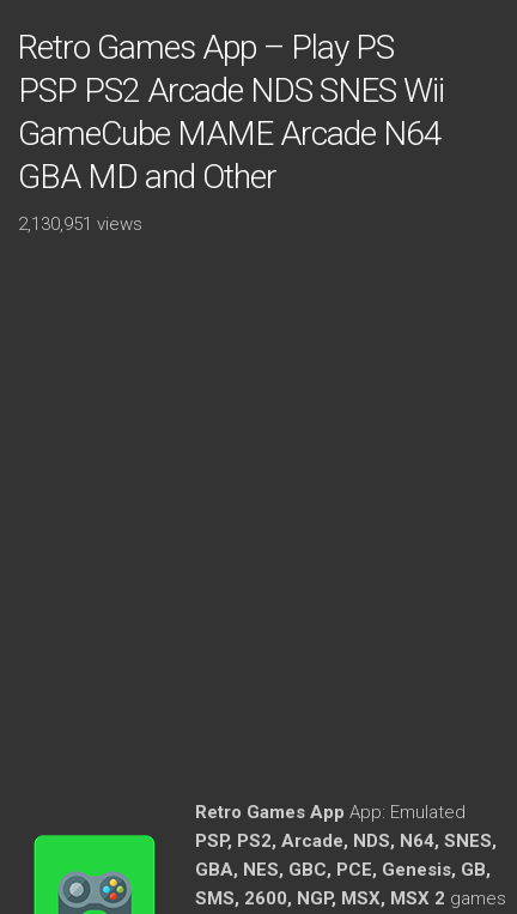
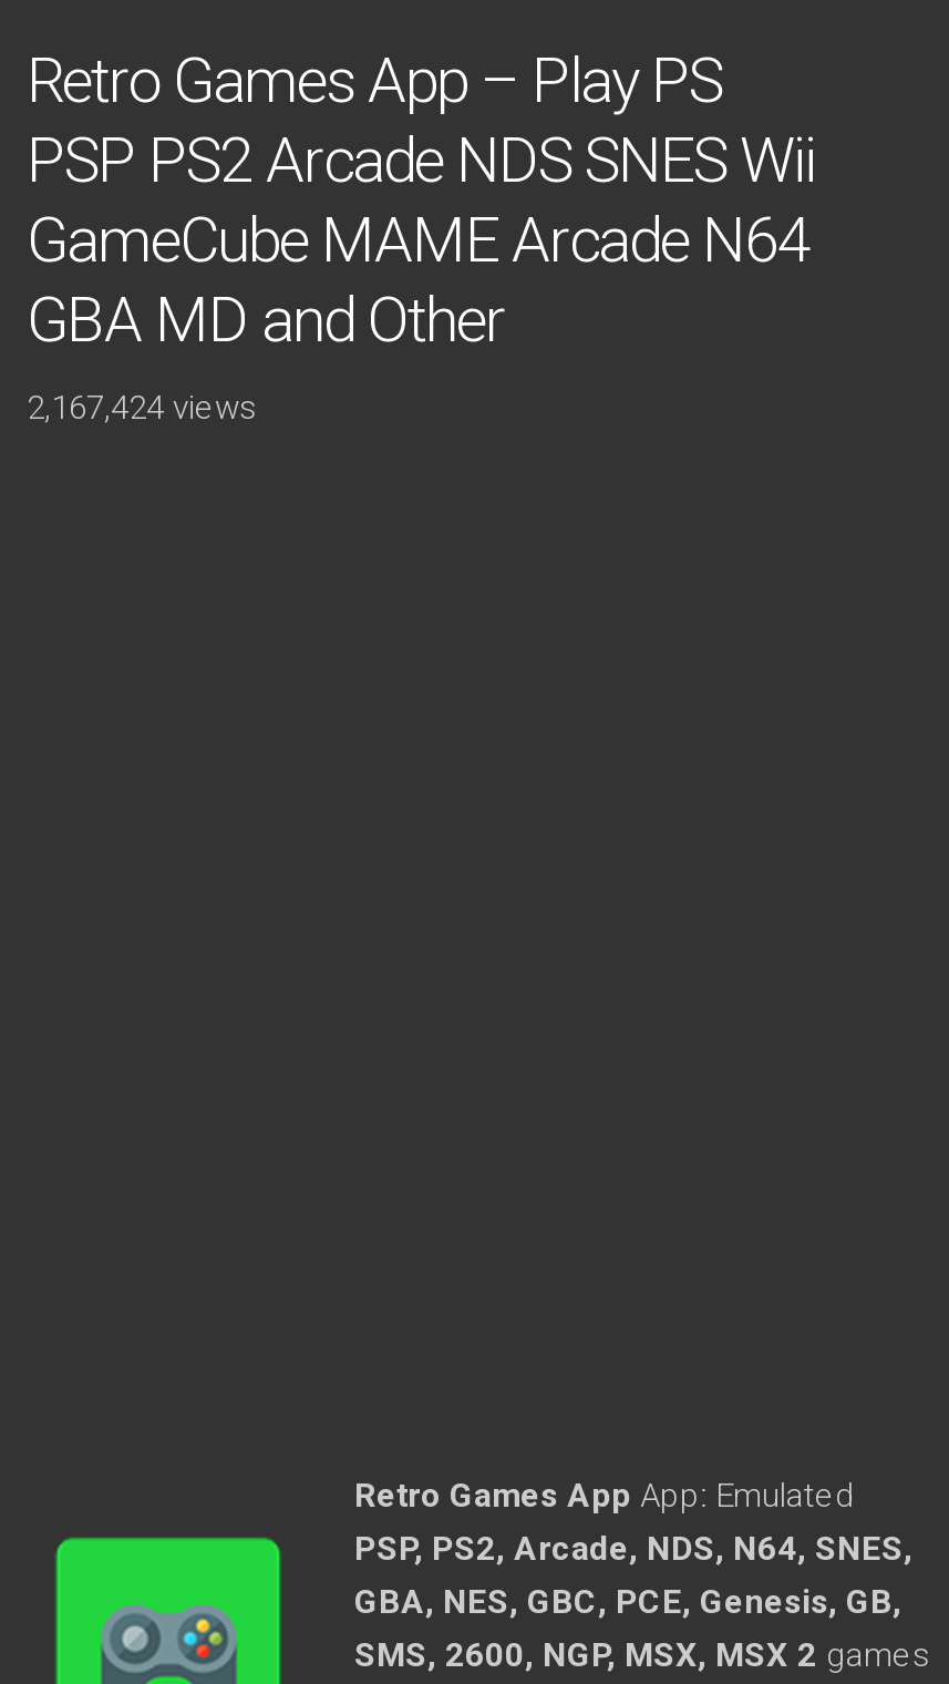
- 2,130,951 views
+ 2,167,424 views
